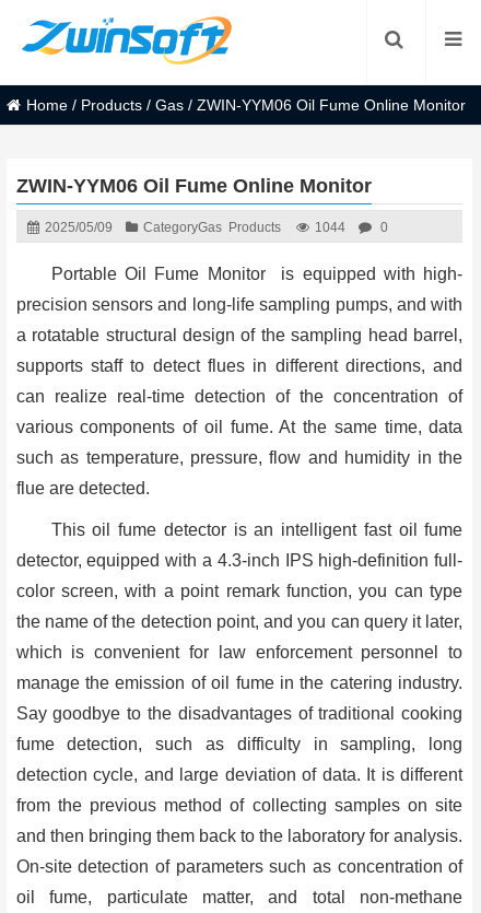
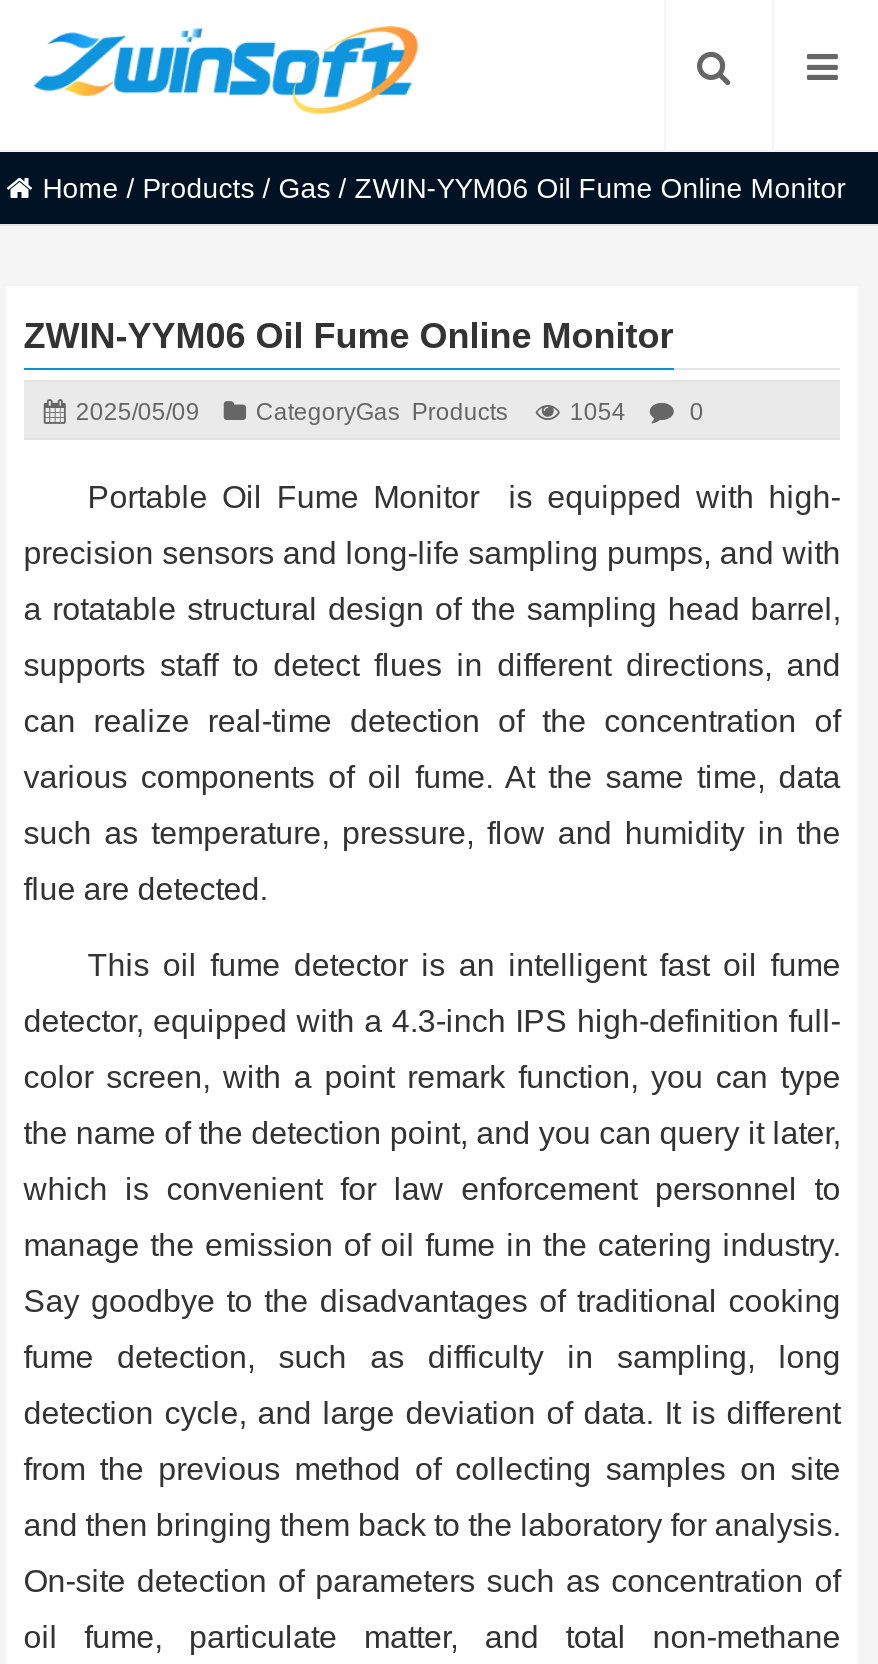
- 1044
+ 1054
